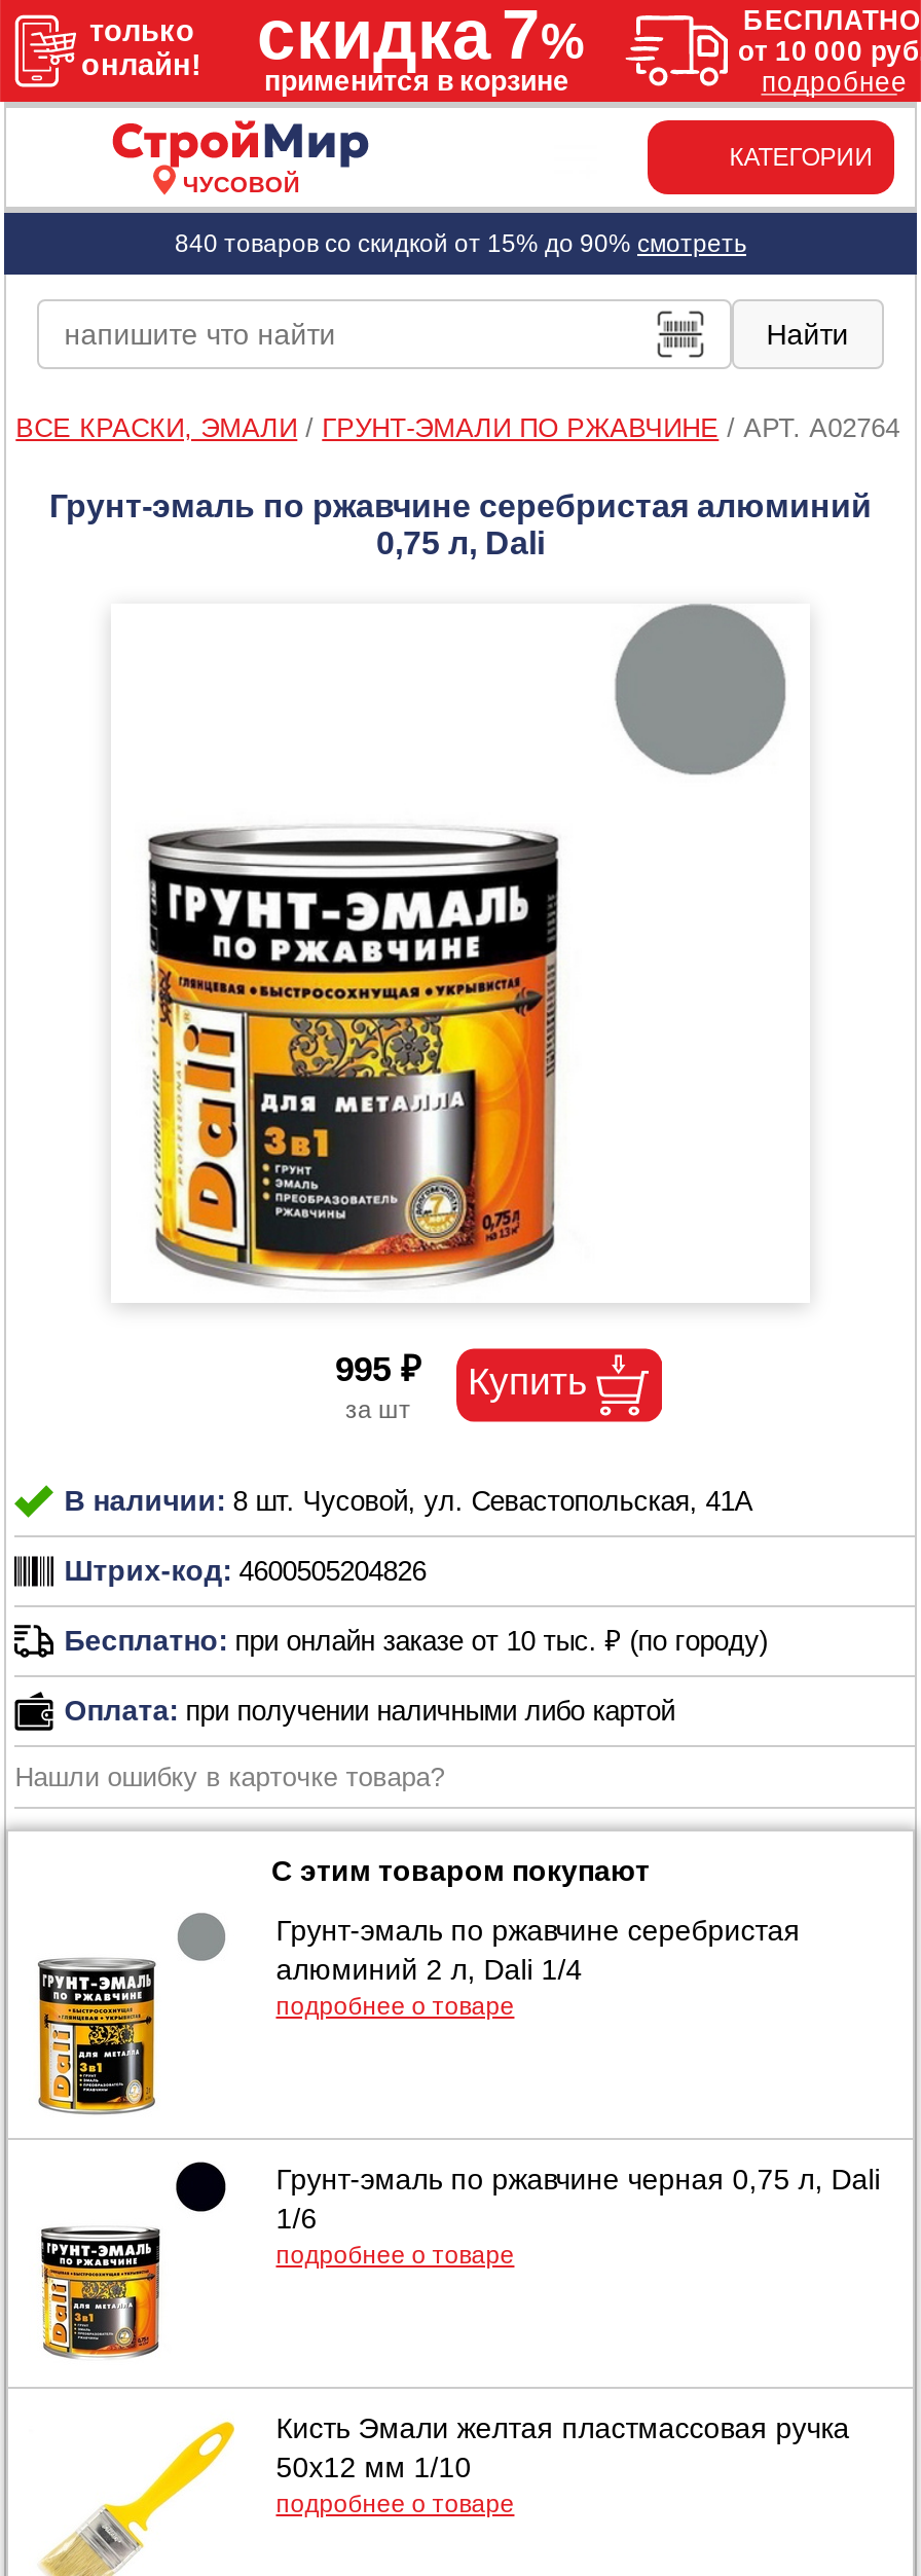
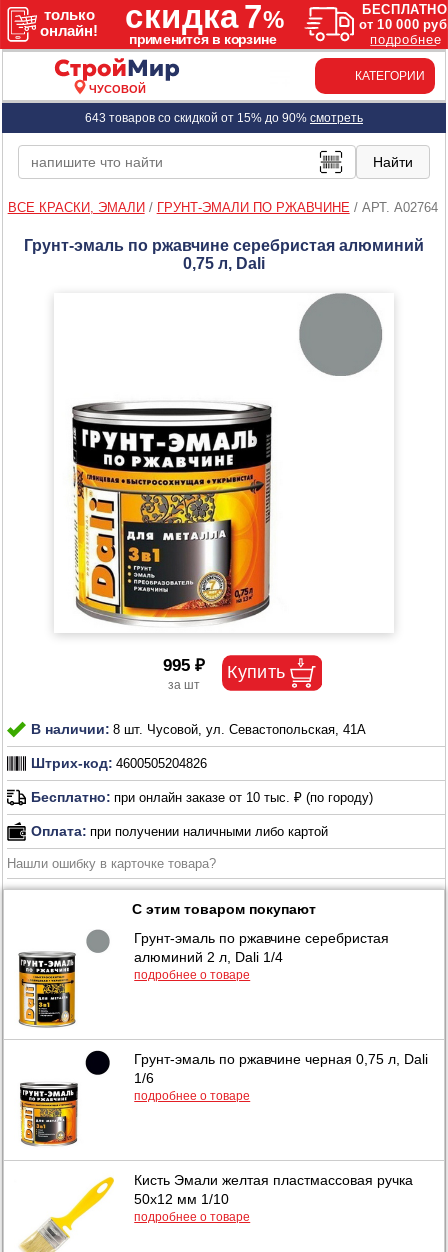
- 840 товаров со скидкой от 15% до 90% смотреть
+ 643 товаров со скидкой от 15% до 90% смотреть
